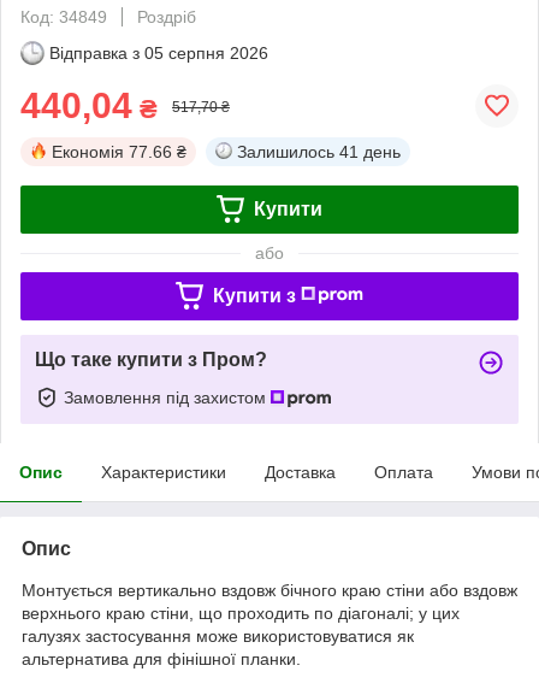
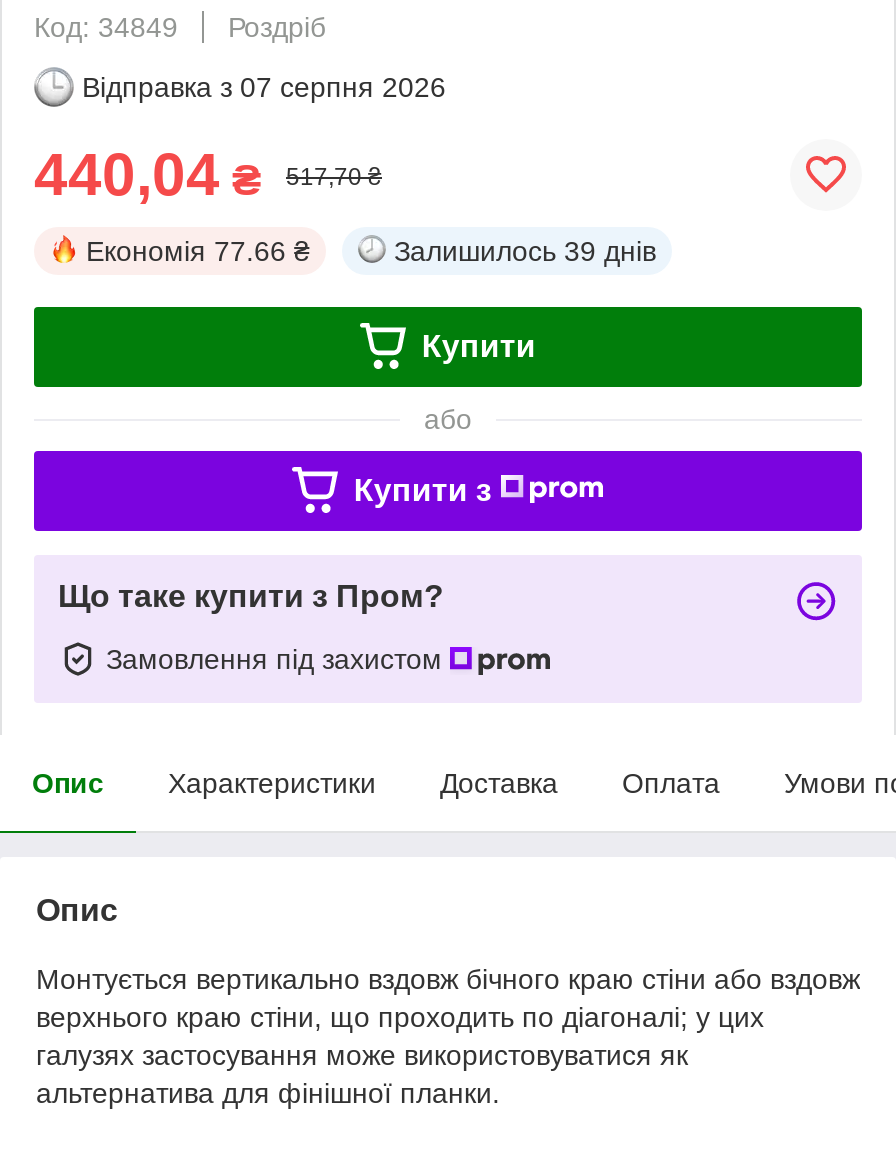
- Відправка з 05 серпня 2026
+ Відправка з 07 серпня 2026

- Залишилось 41 день
+ Залишилось 39 днів
